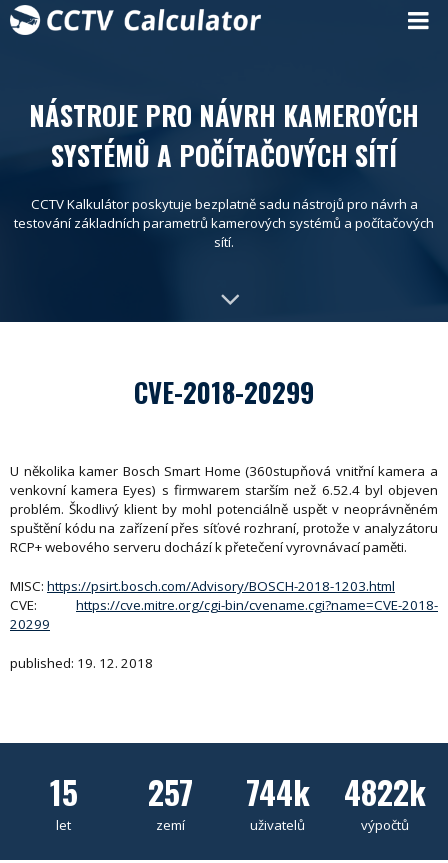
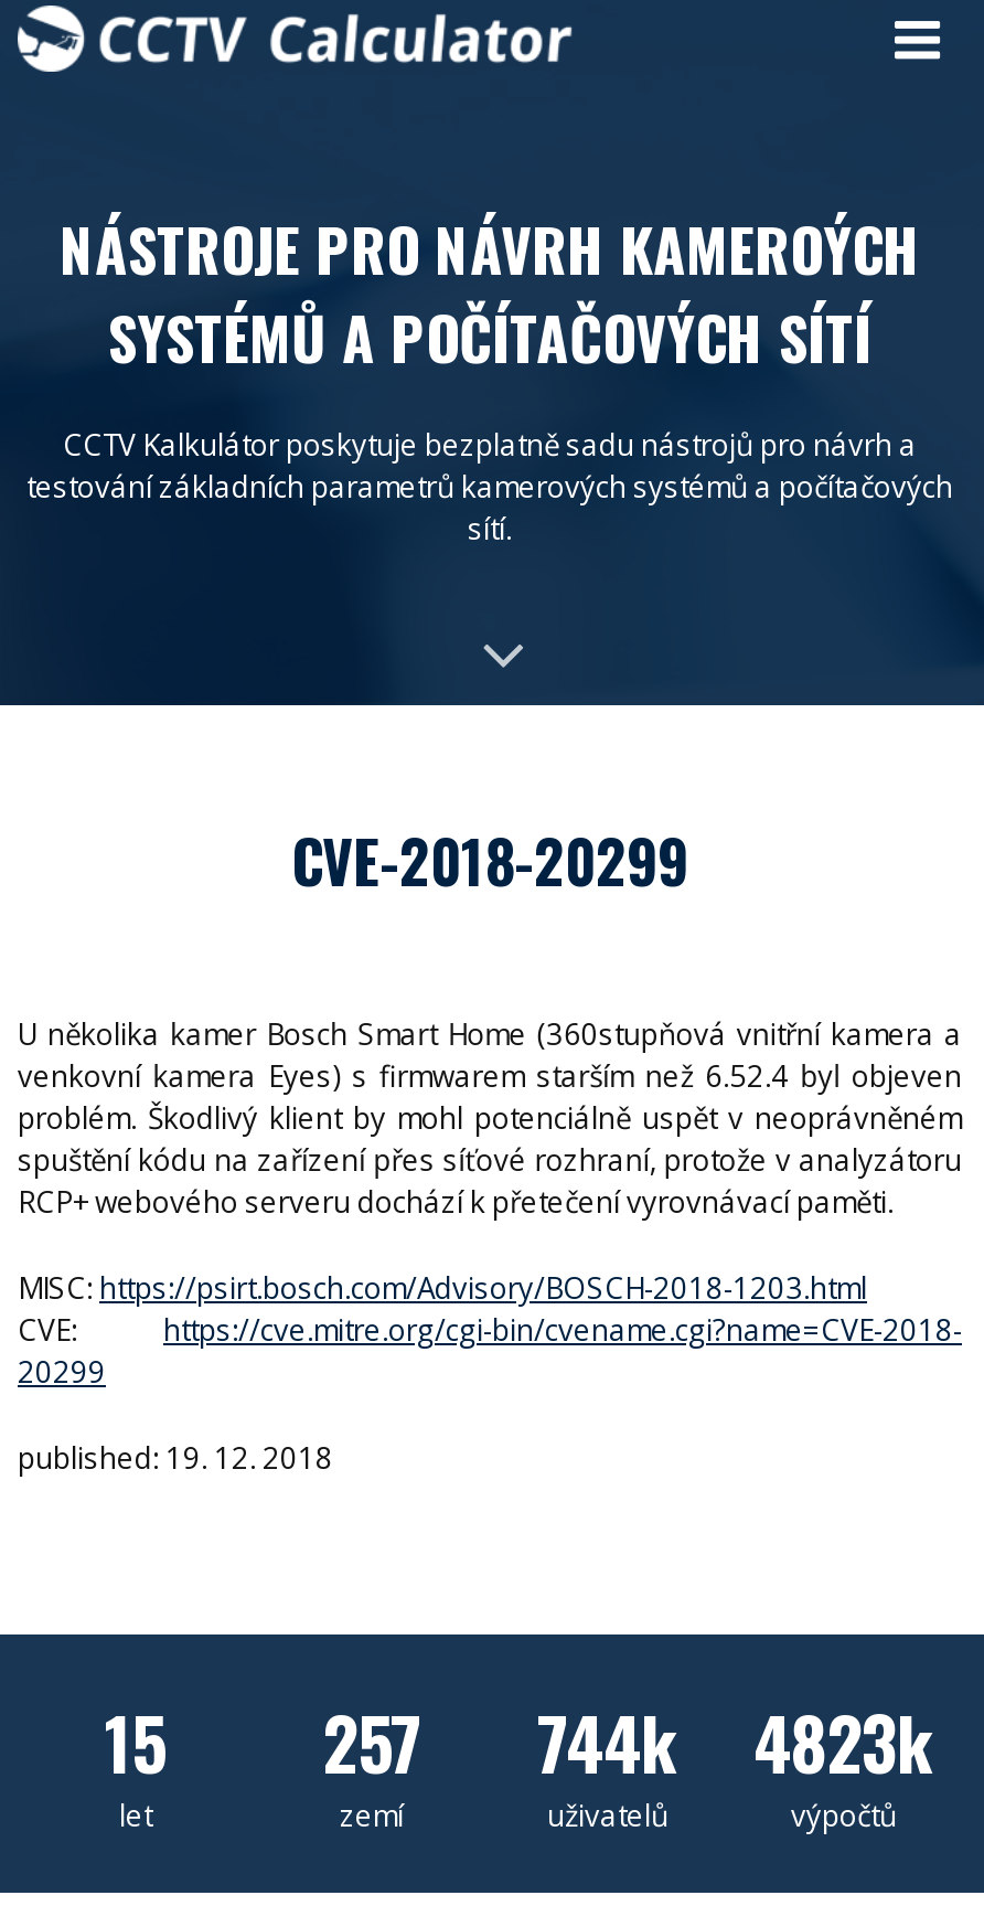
- 15 257 744k 4822k
+ 15 257 744k 4823k
